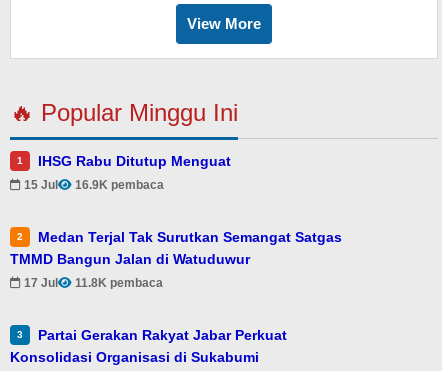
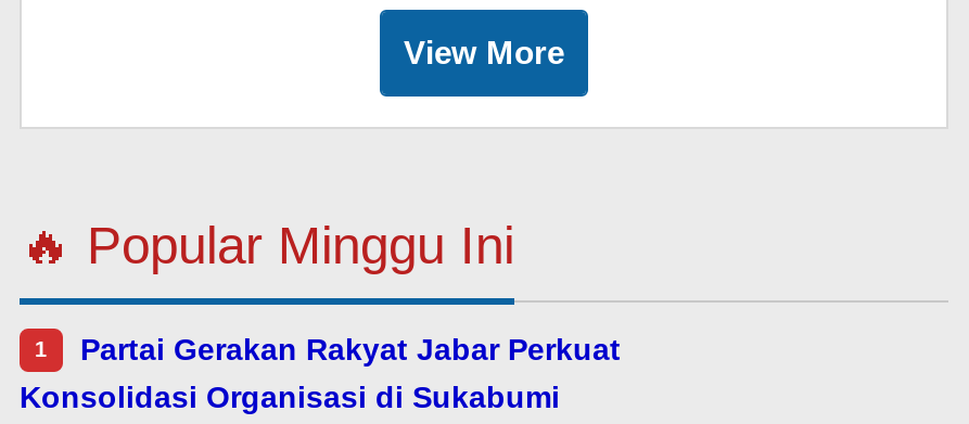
- IHSG Rabu Ditutup Menguat
- 15 Jul
- 16.9K pembaca

- 2
- Medan Terjal Tak Surutkan Semangat Satgas
- TMMD Bangun Jalan di Watuduwur
- 17 Jul
- 11.8K pembaca

- 3
